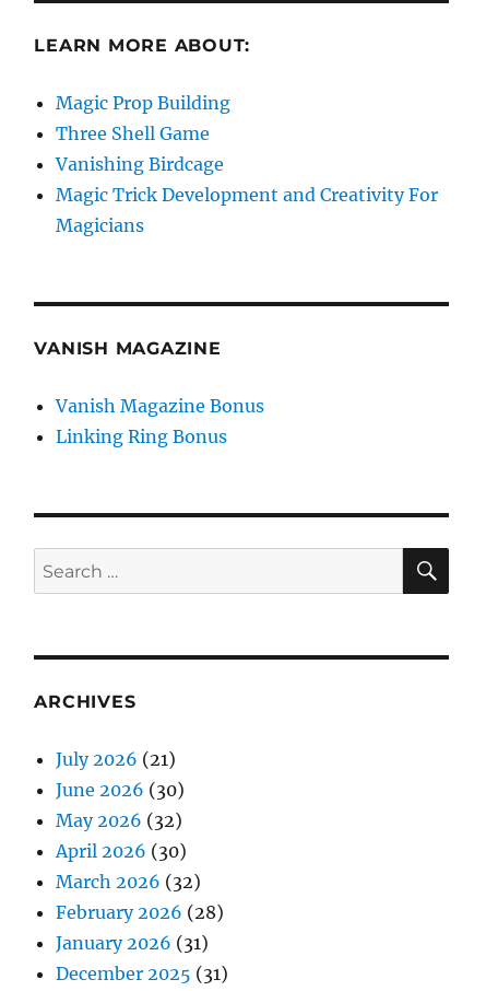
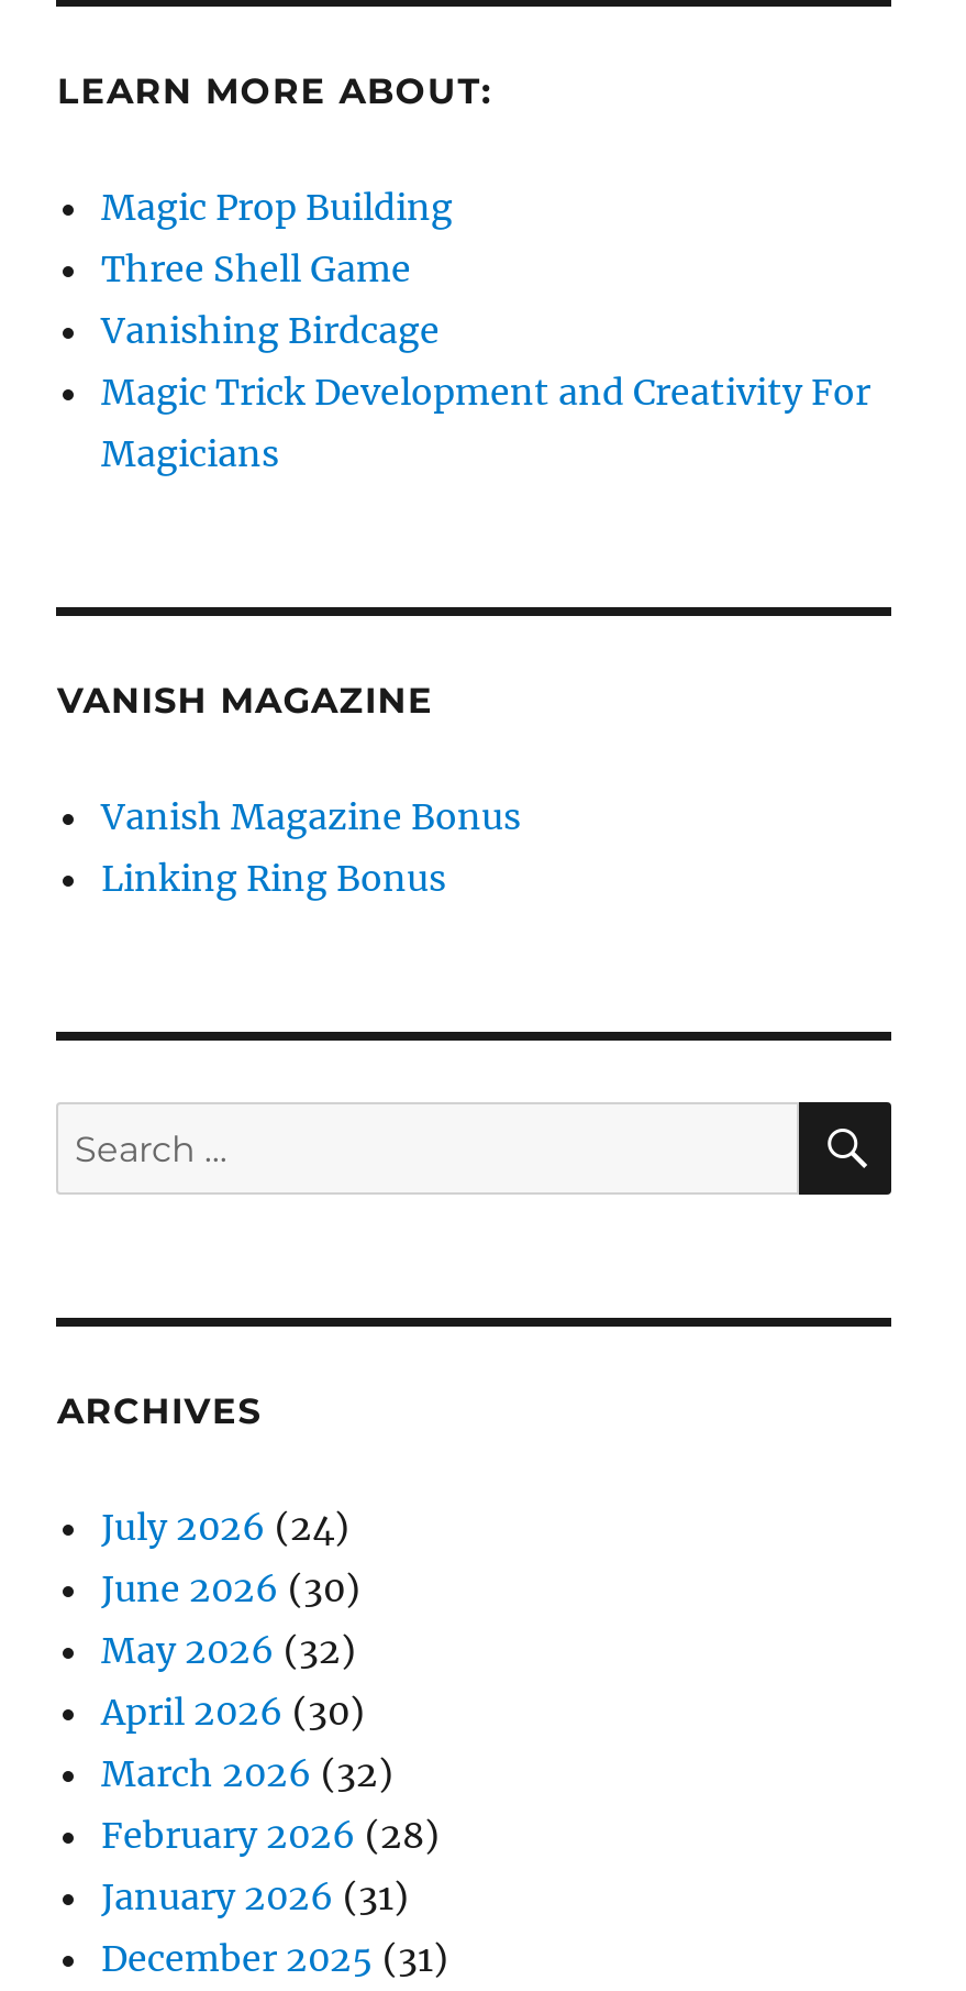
- July 2026 (21)
+ July 2026 (24)
